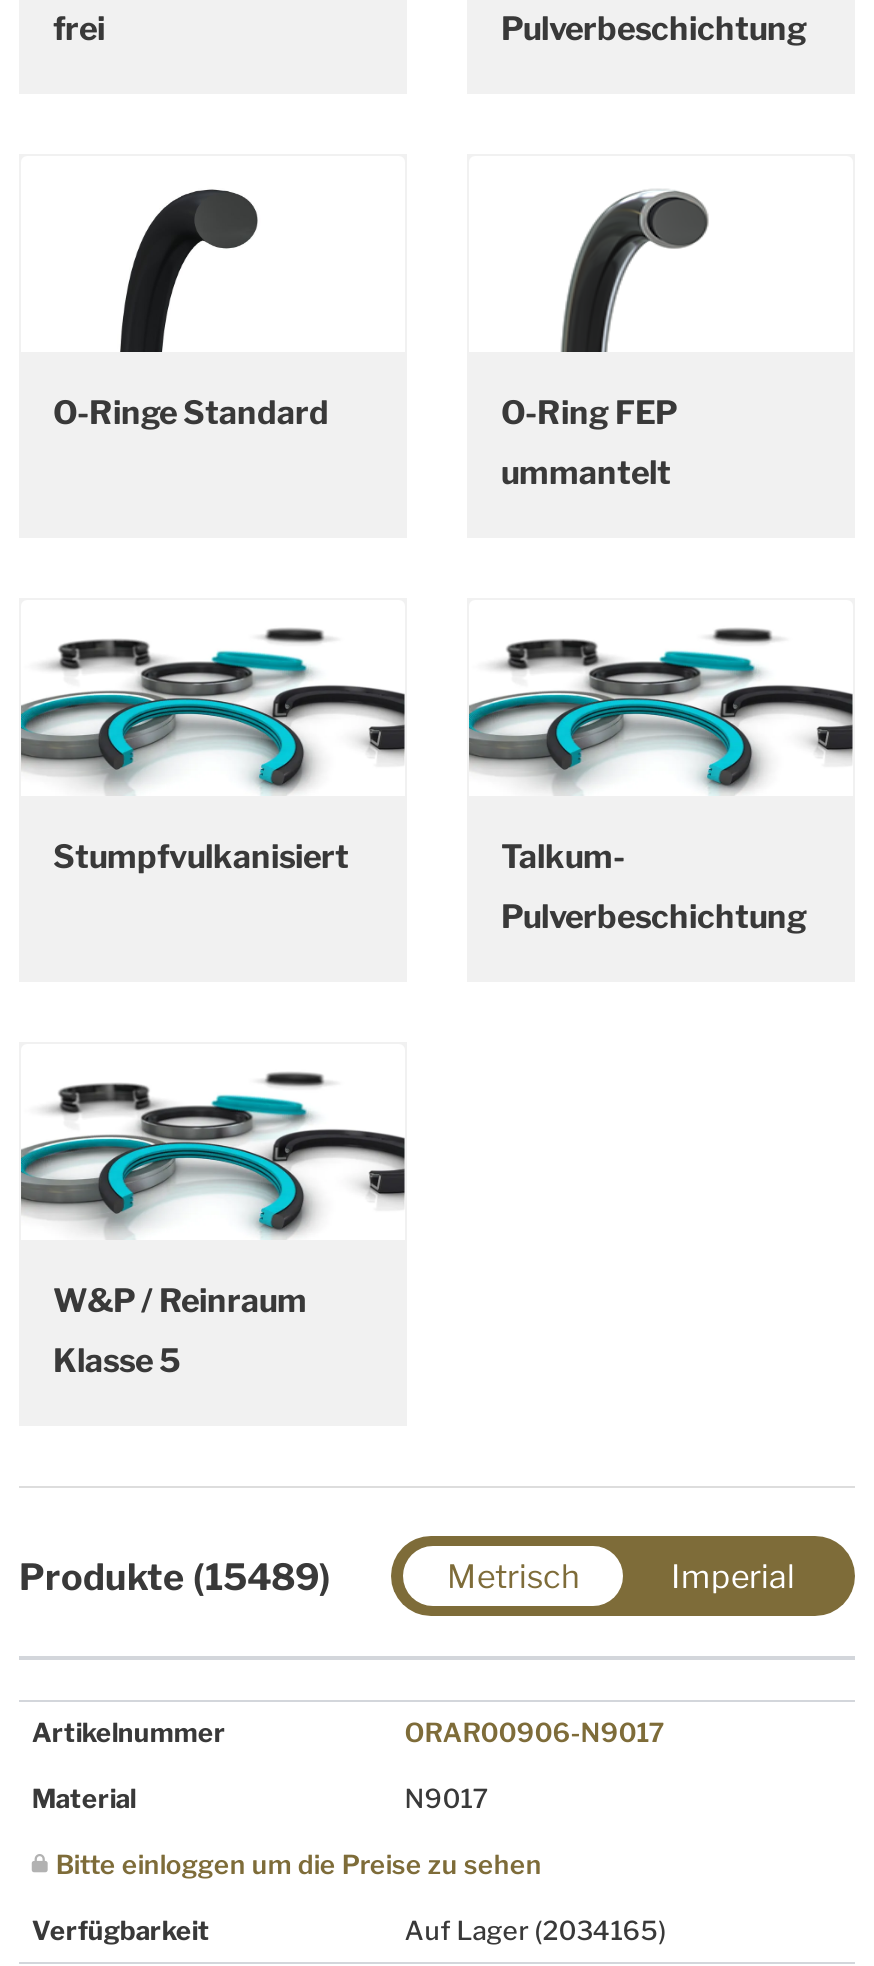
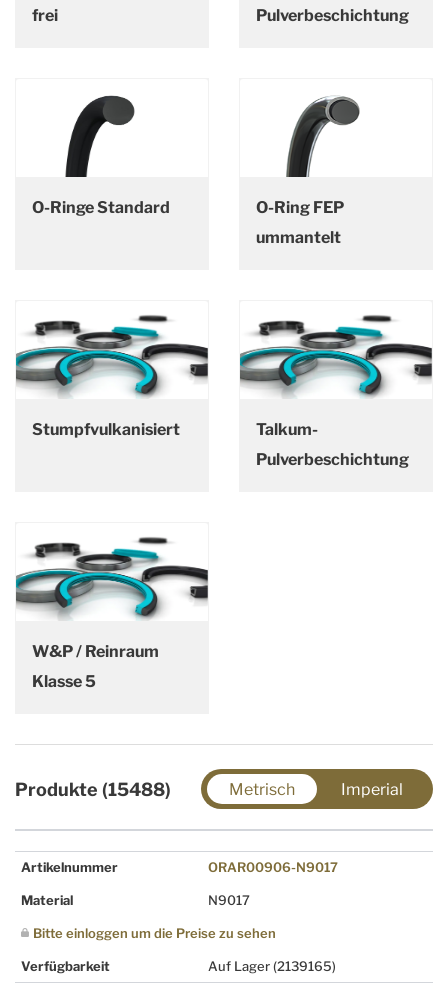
- Produkte (15489)
+ Produkte (15488)

- Auf Lager (2034165)
+ Auf Lager (2139165)
